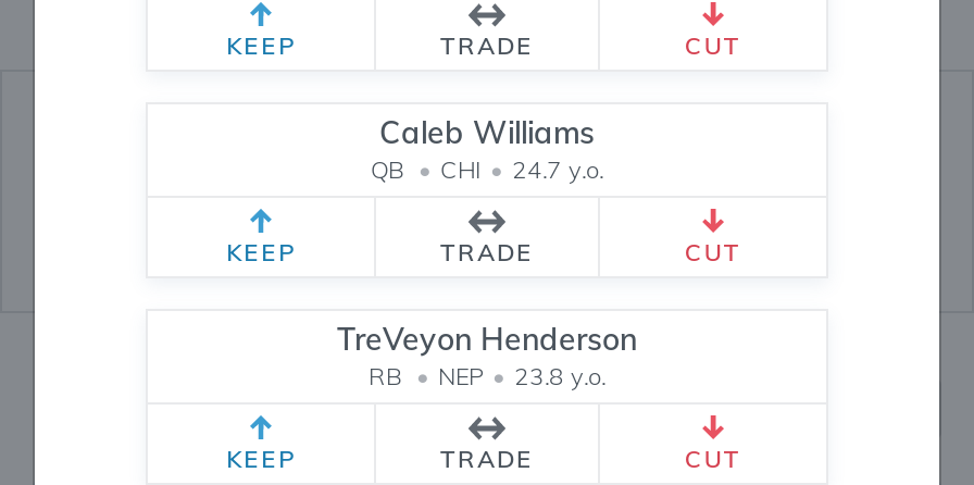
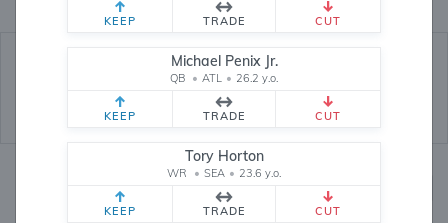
- Caleb Williams
- QB • CHI • 24.7 y.o.
+ Michael Penix Jr.
+ QB • ATL • 26.2 y.o.

- TreVeyon Henderson
- RB • NEP • 23.8 y.o.
+ Tory Horton
+ WR • SEA • 23.6 y.o.
